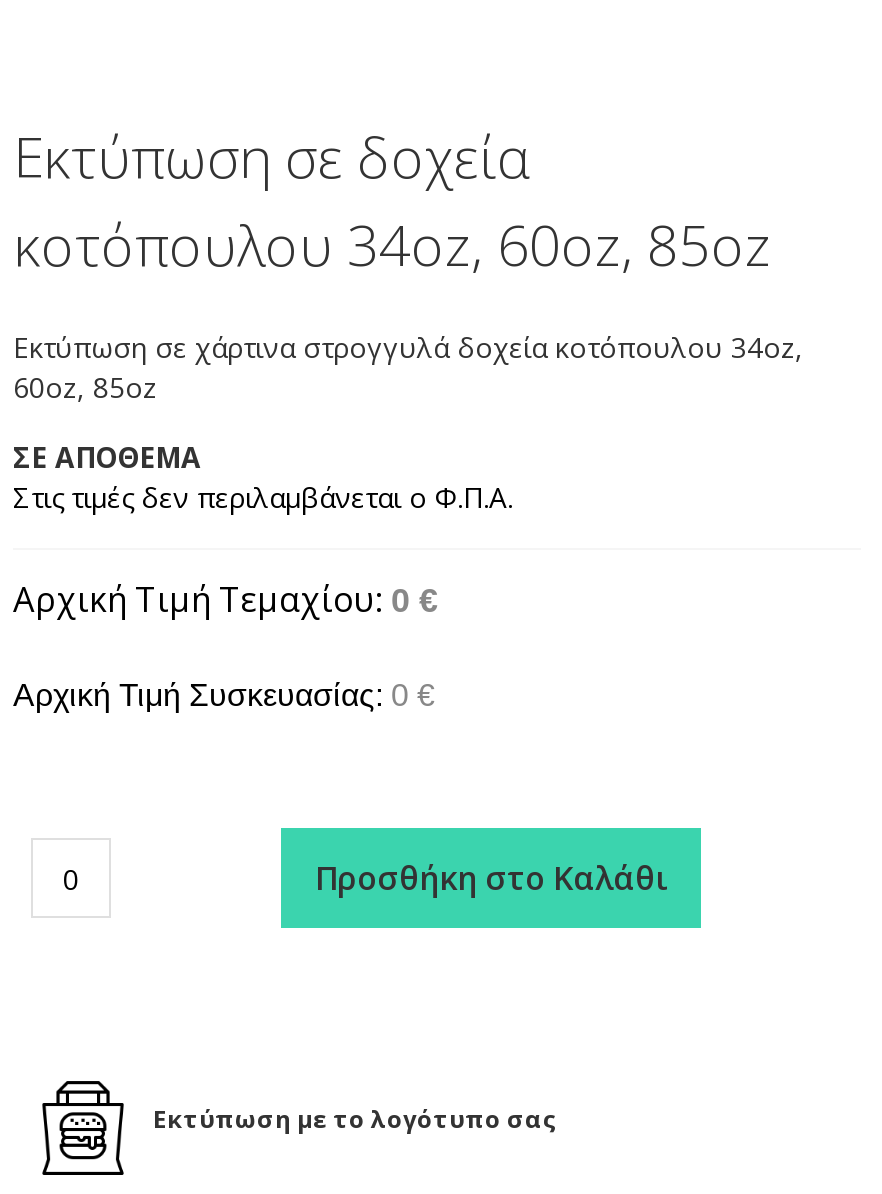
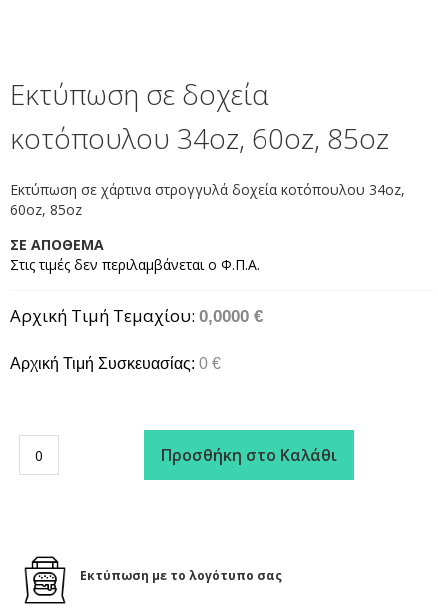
- Αρχική Τιμή Τεμαχίου 0 €
+ Αρχική Τιμή Τεμαχίου 0,0000 €
